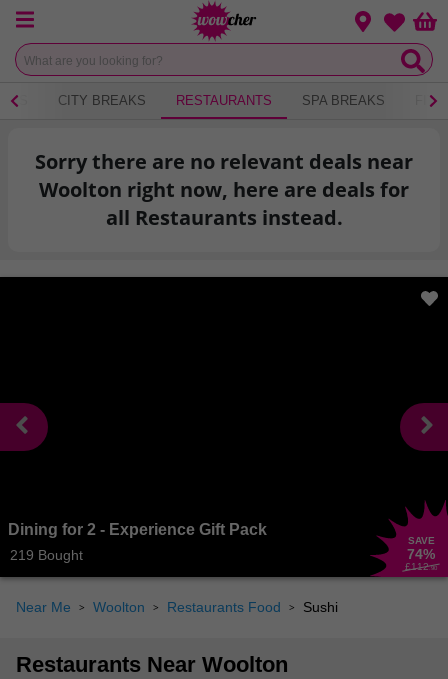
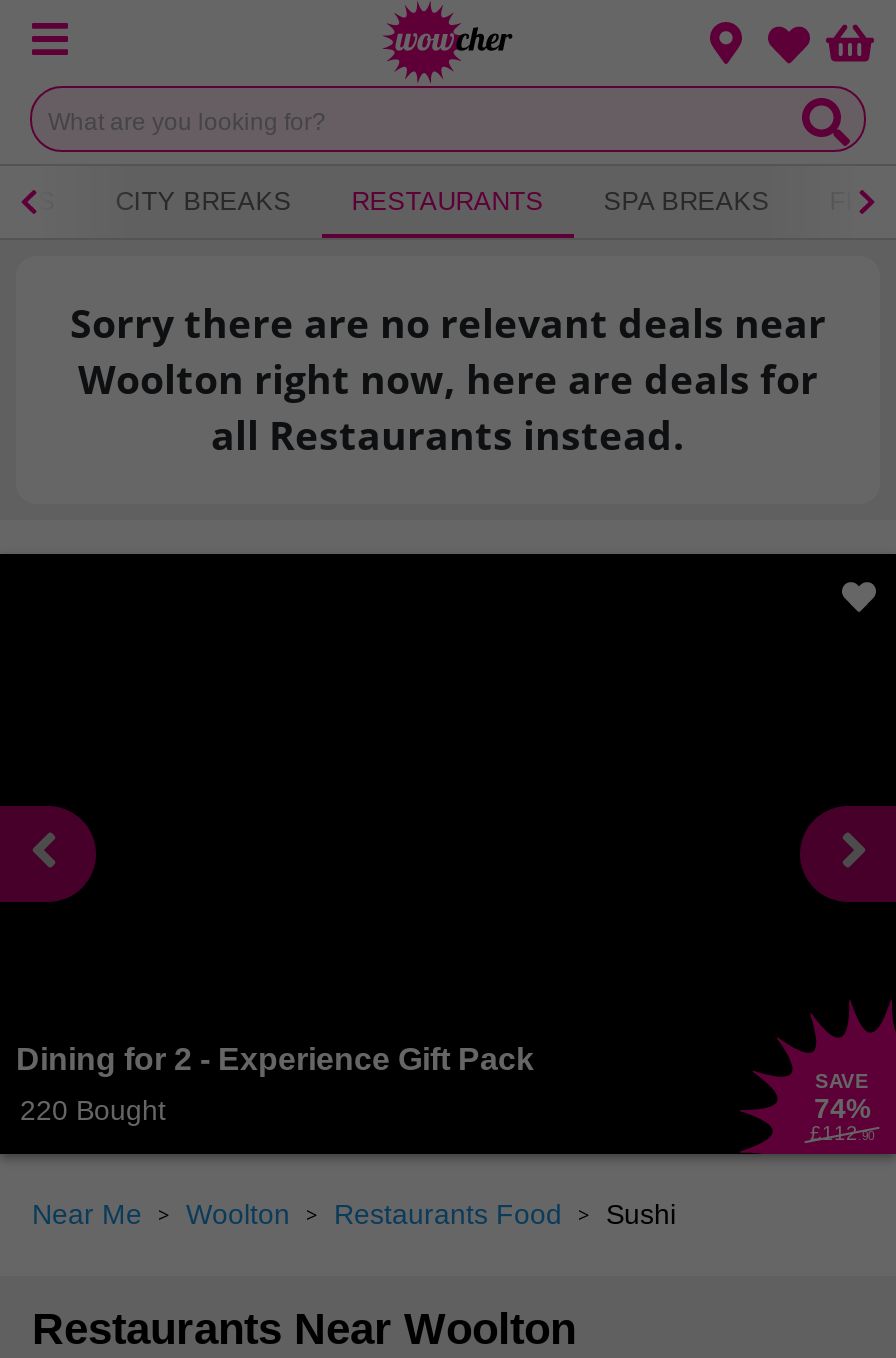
- 219 Bought
+ 220 Bought
